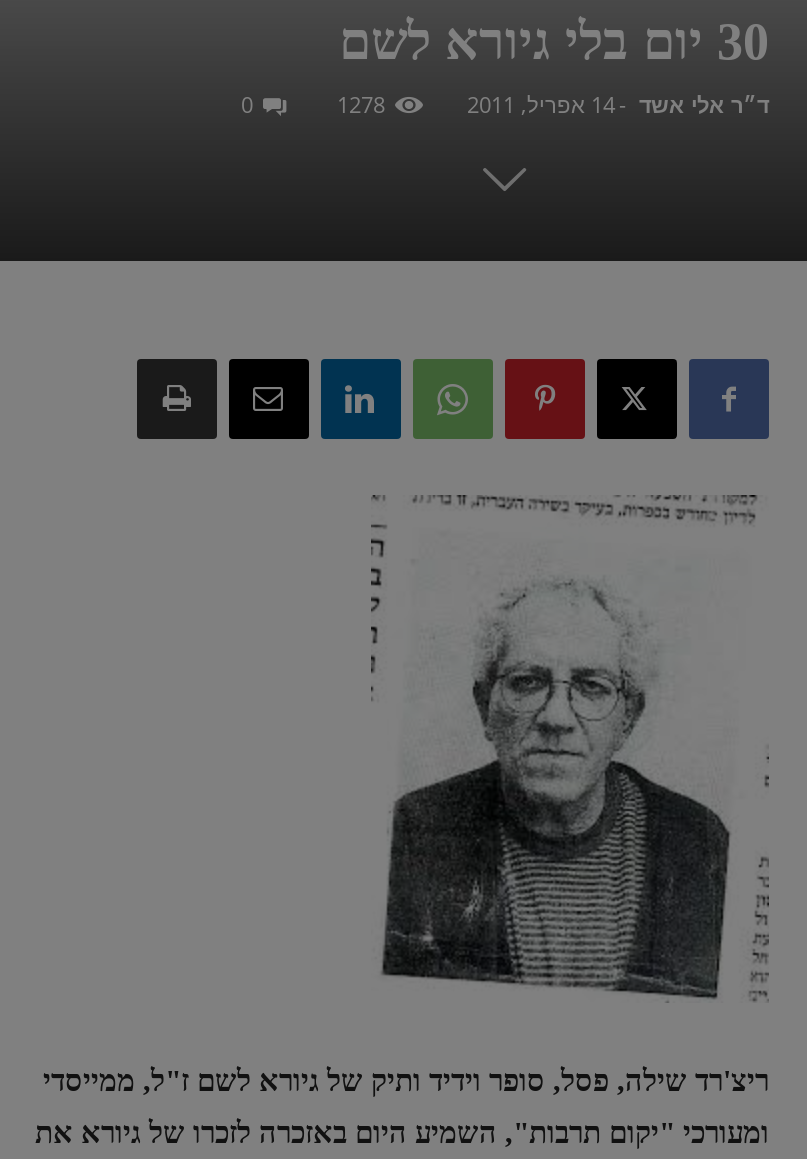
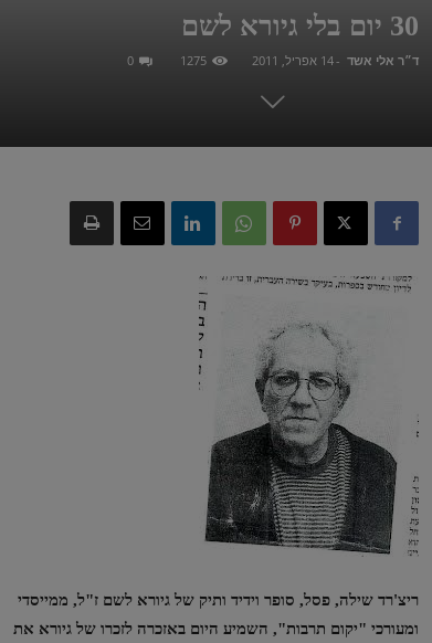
- 1278
+ 1275
